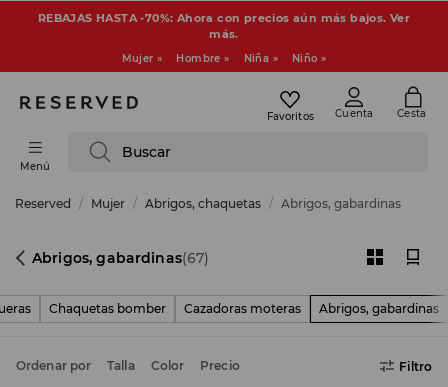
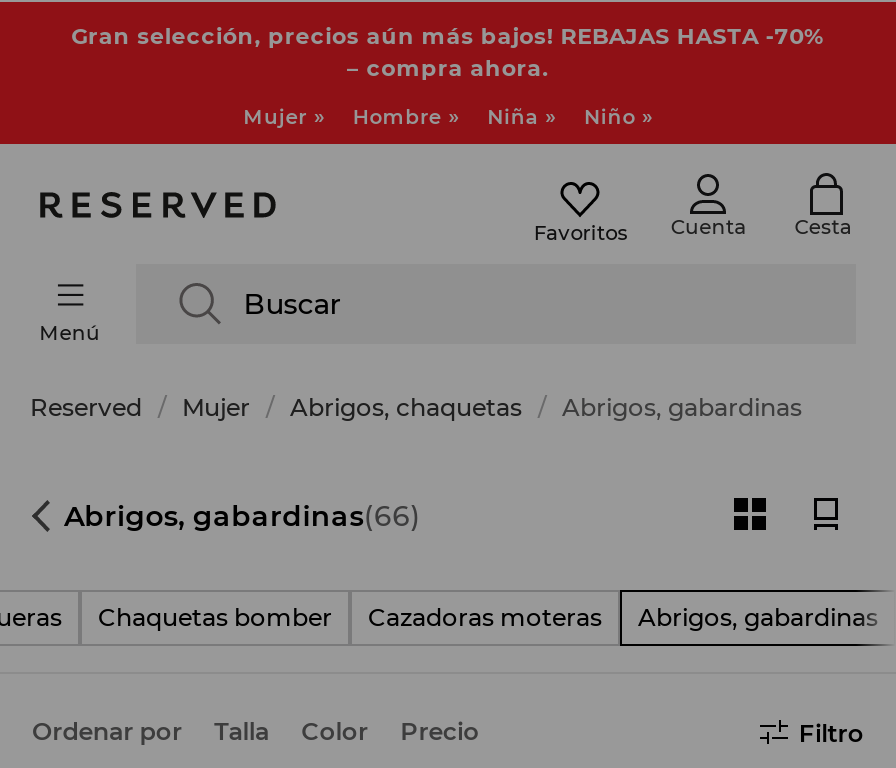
- REBAJAS HASTA -70%: Ahora con precios aún más bajos. Ver
- más.
+ Gran selección, precios aún más bajos! REBAJAS HASTA -70%
+ – compra ahora.

- Abrigos, gabardinas(67)
+ Abrigos, gabardinas(66)
